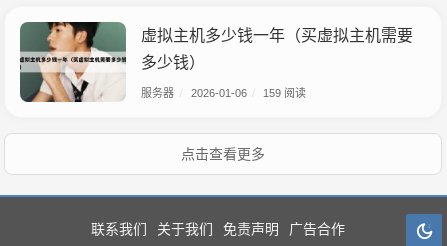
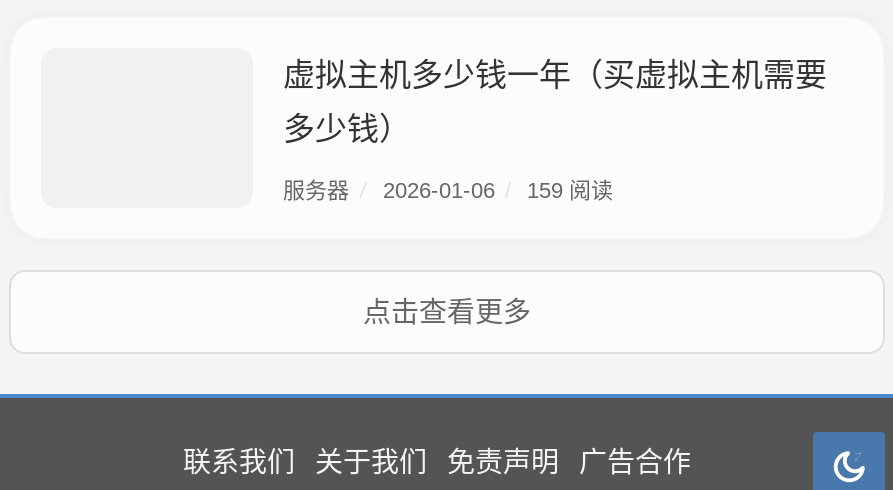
- [image]
